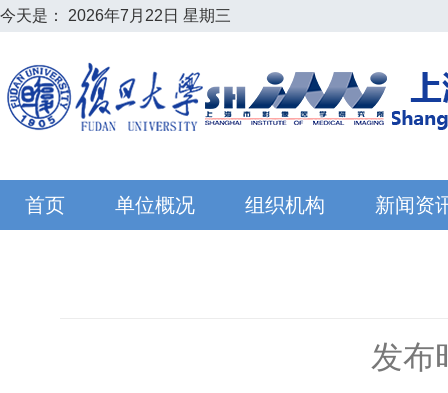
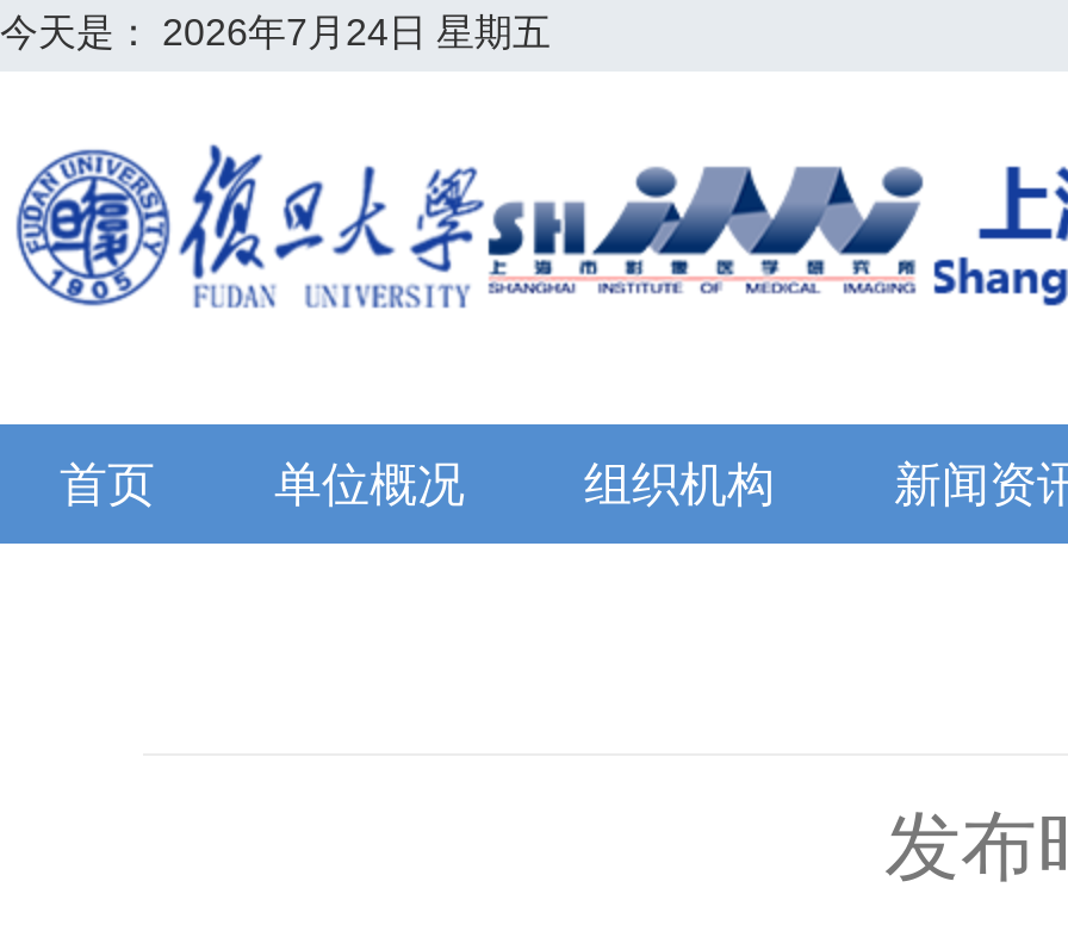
- 今天是： 2026年7月22日 星期三
+ 今天是： 2026年7月24日 星期五
